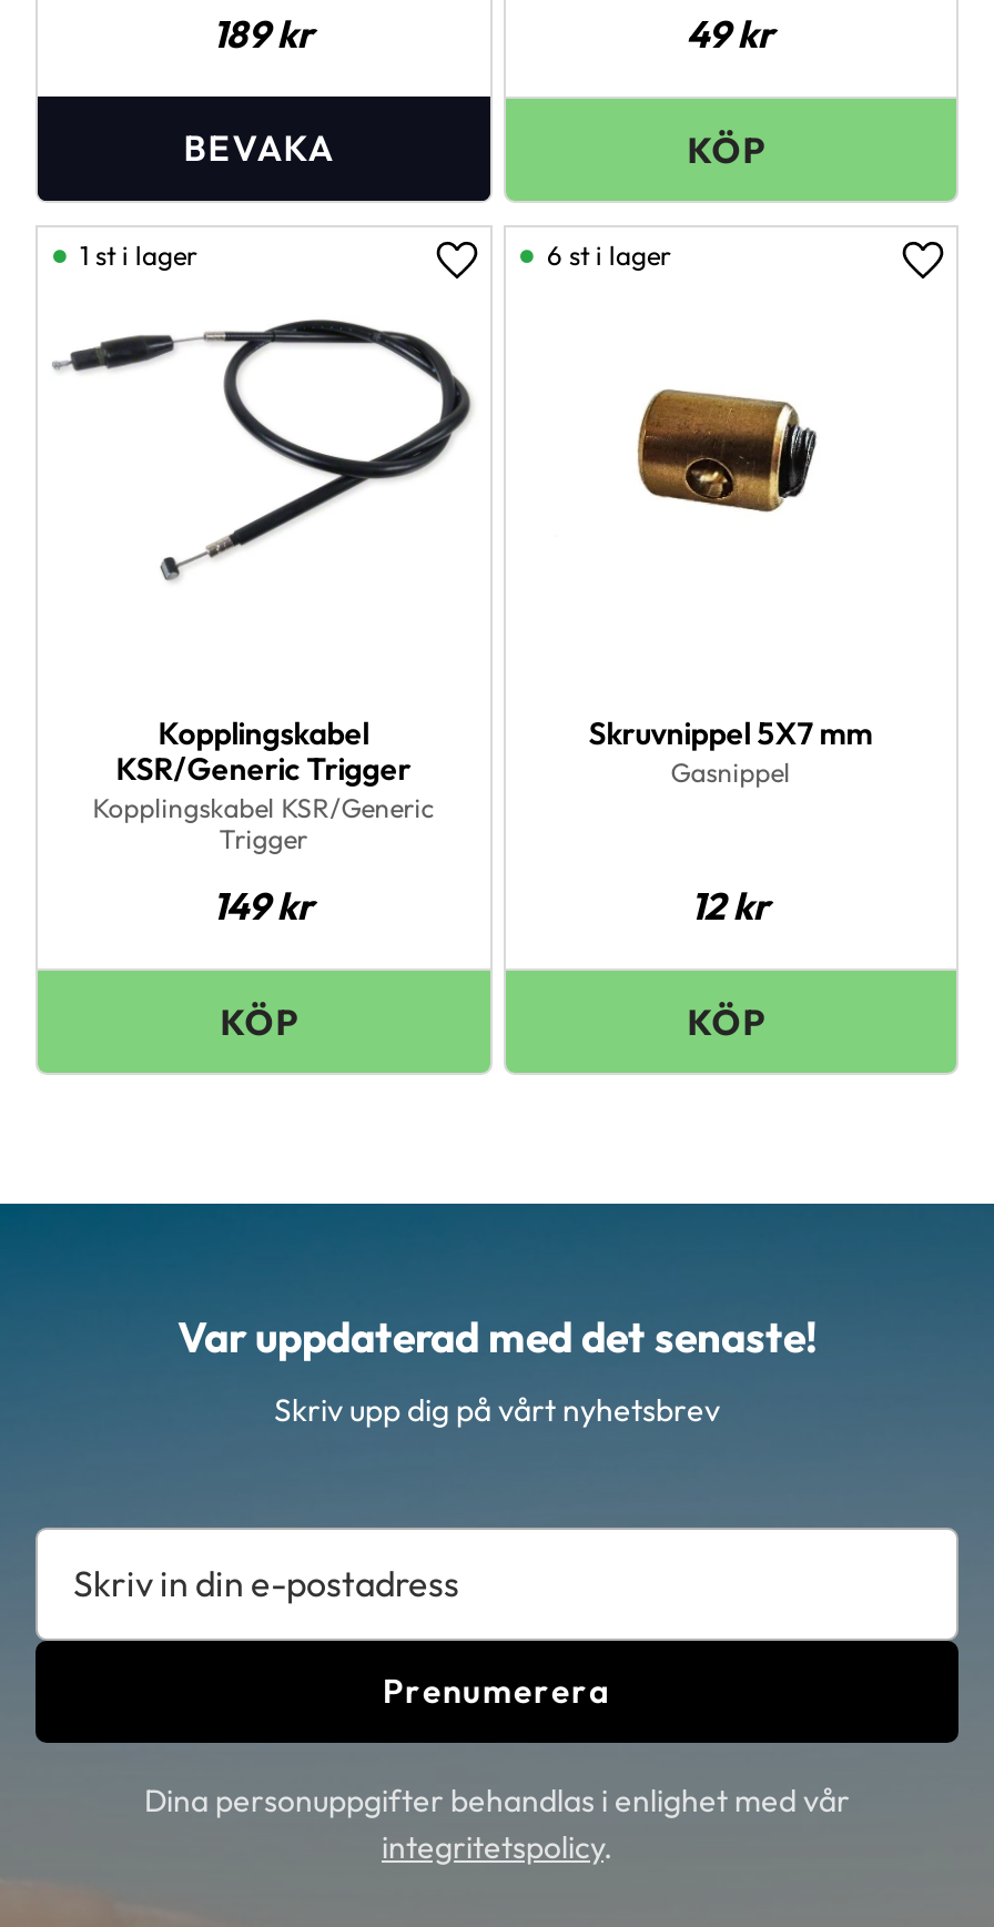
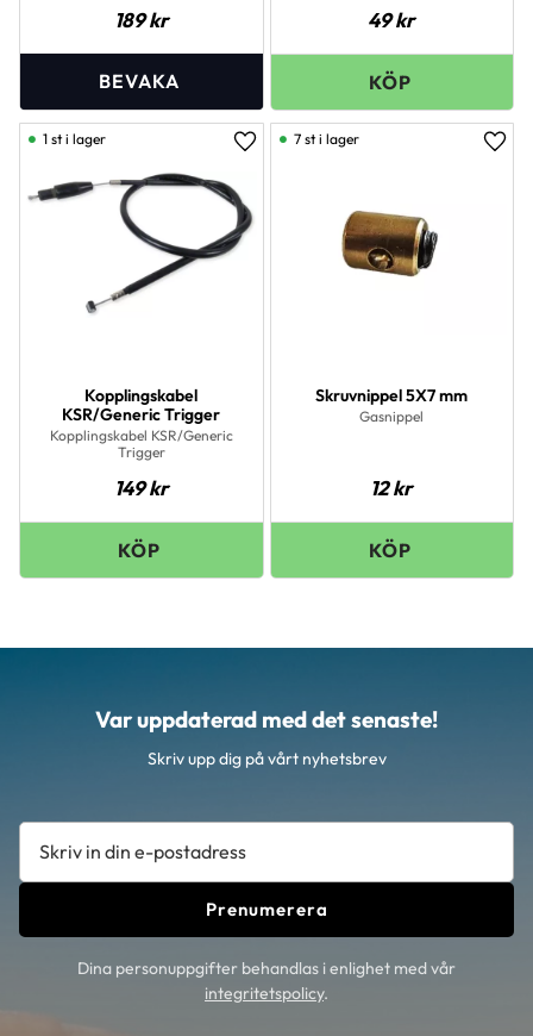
- 6 st i lager
+ 7 st i lager
